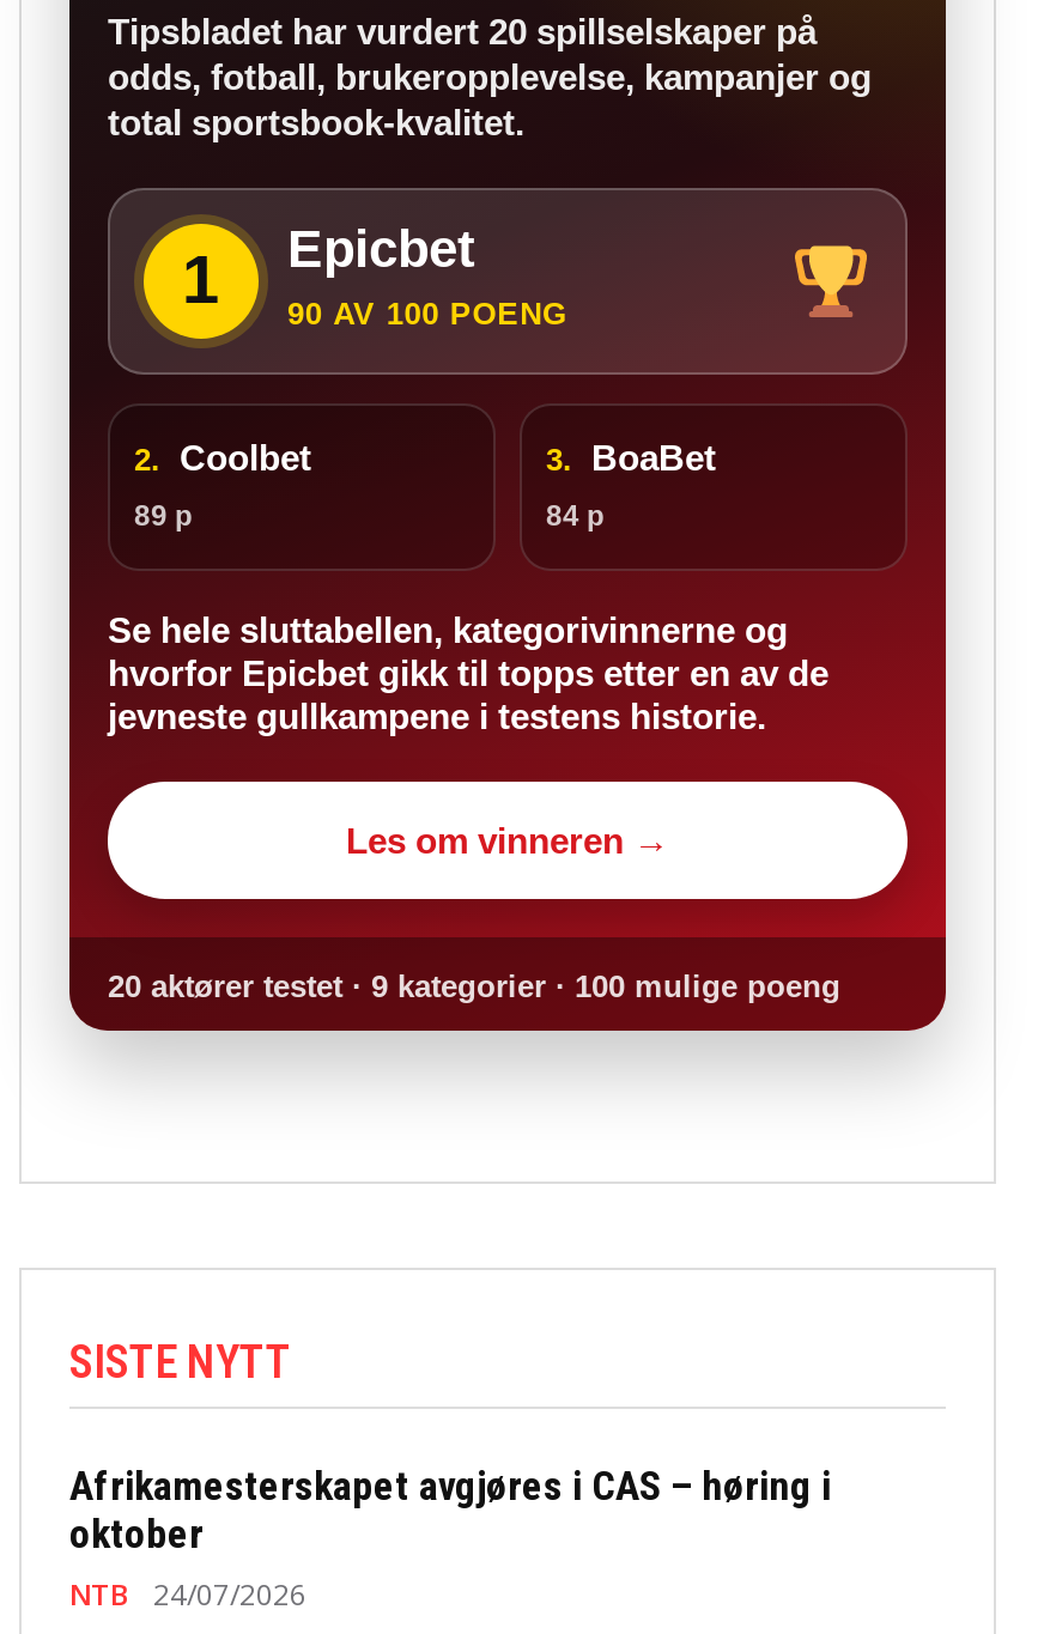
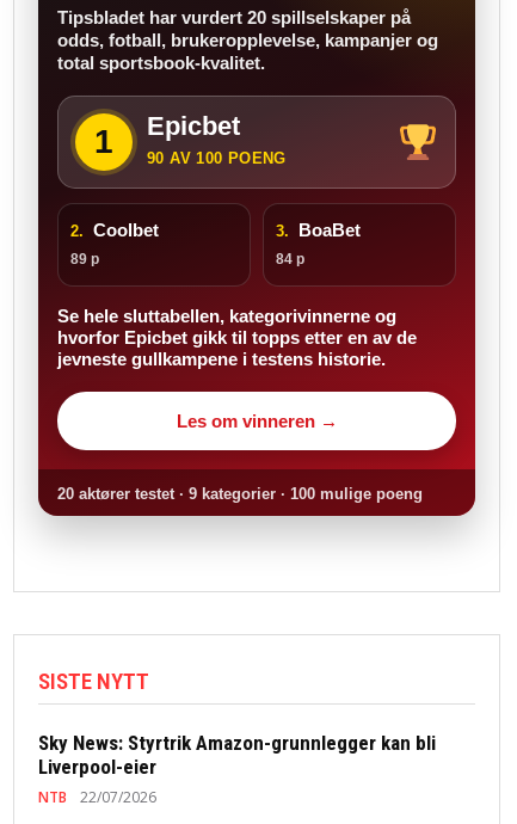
- Afrikamesterskapet avgjøres i CAS – høring i
- oktober
+ Sky News: Styrtrik Amazon-grunnlegger kan bli
+ Liverpool-eier

- NTB 24/07/2026
+ NTB 22/07/2026
